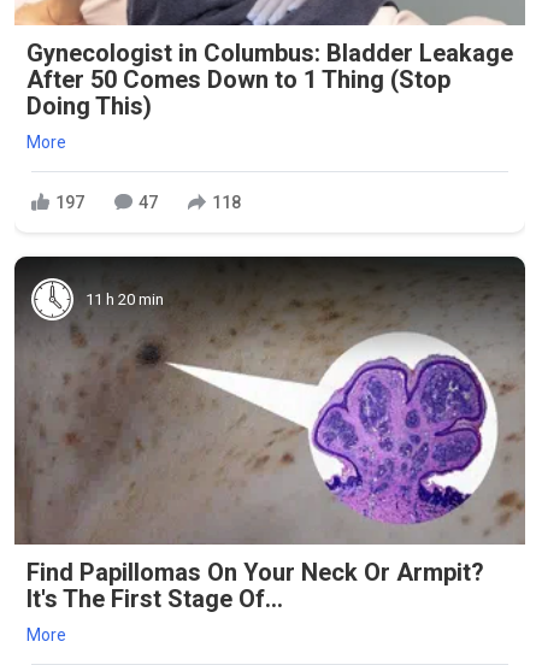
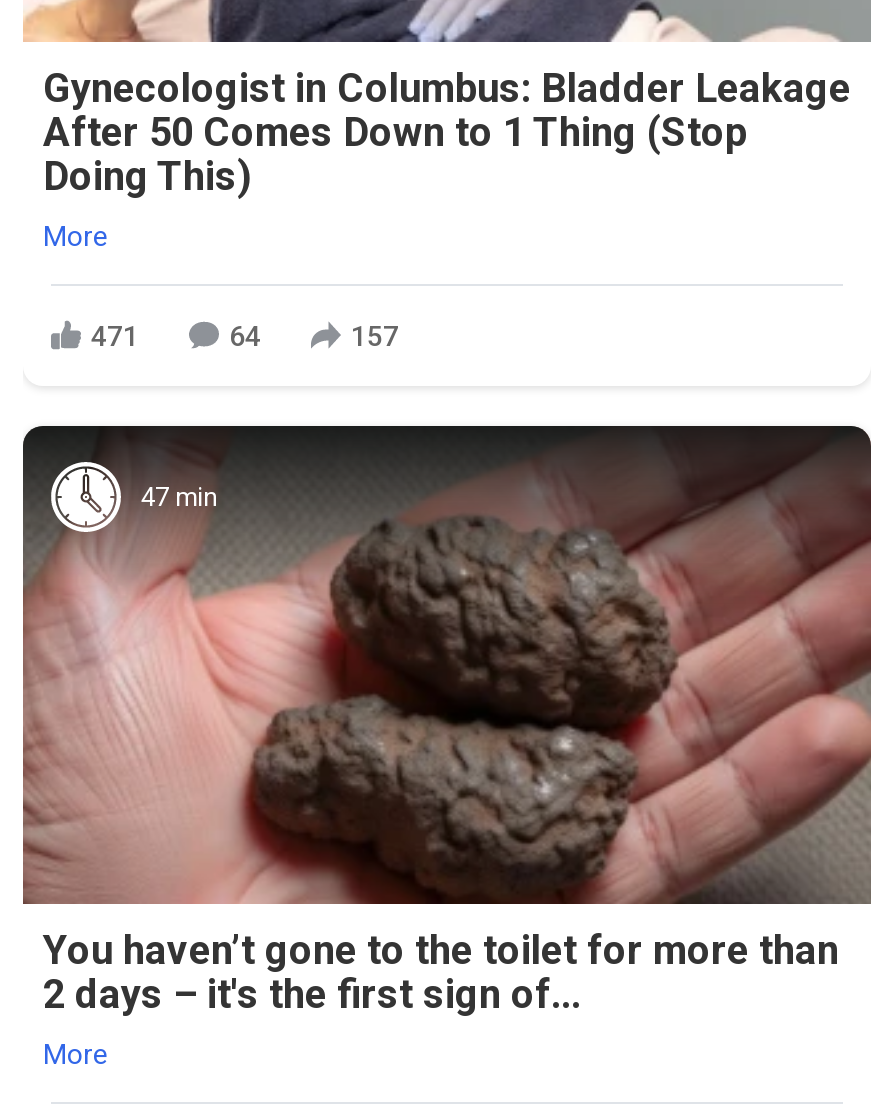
- 197
- 47
- 118
+ 471
+ 64
+ 157

- [image]
- 11 h 20 min
+ [image]
+ 47 min

- Find Papillomas On Your Neck Or Armpit?
- It's The First Stage Of...
+ You haven’t gone to the toilet for more than
+ 2 days – it's the first sign of...
